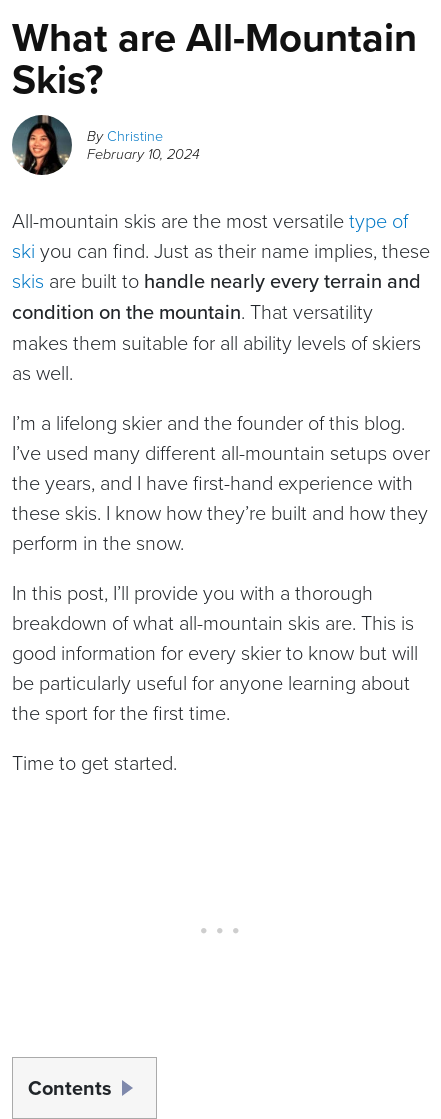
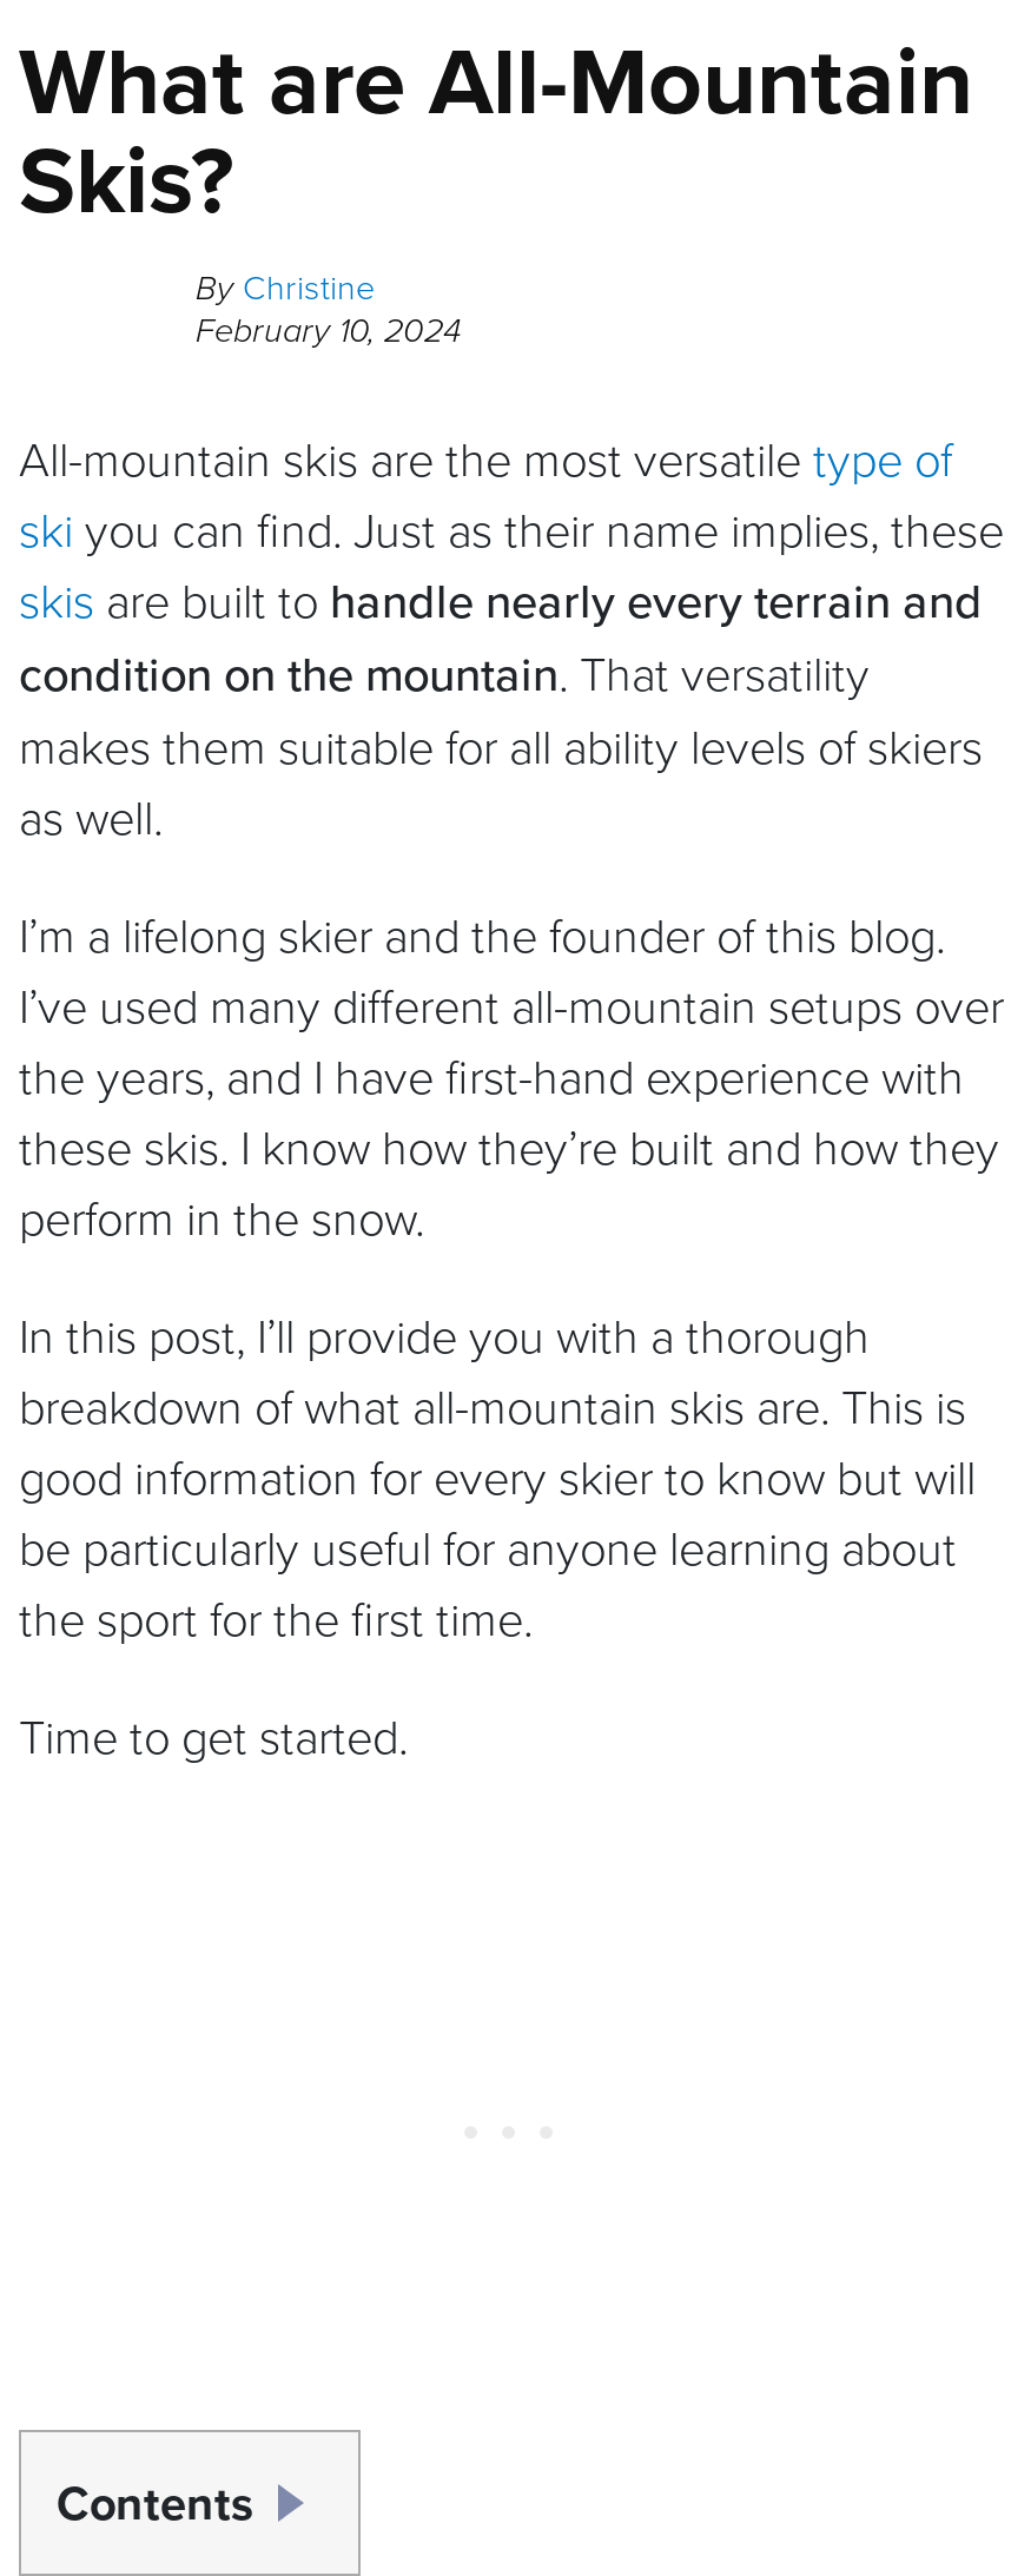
- [image]
